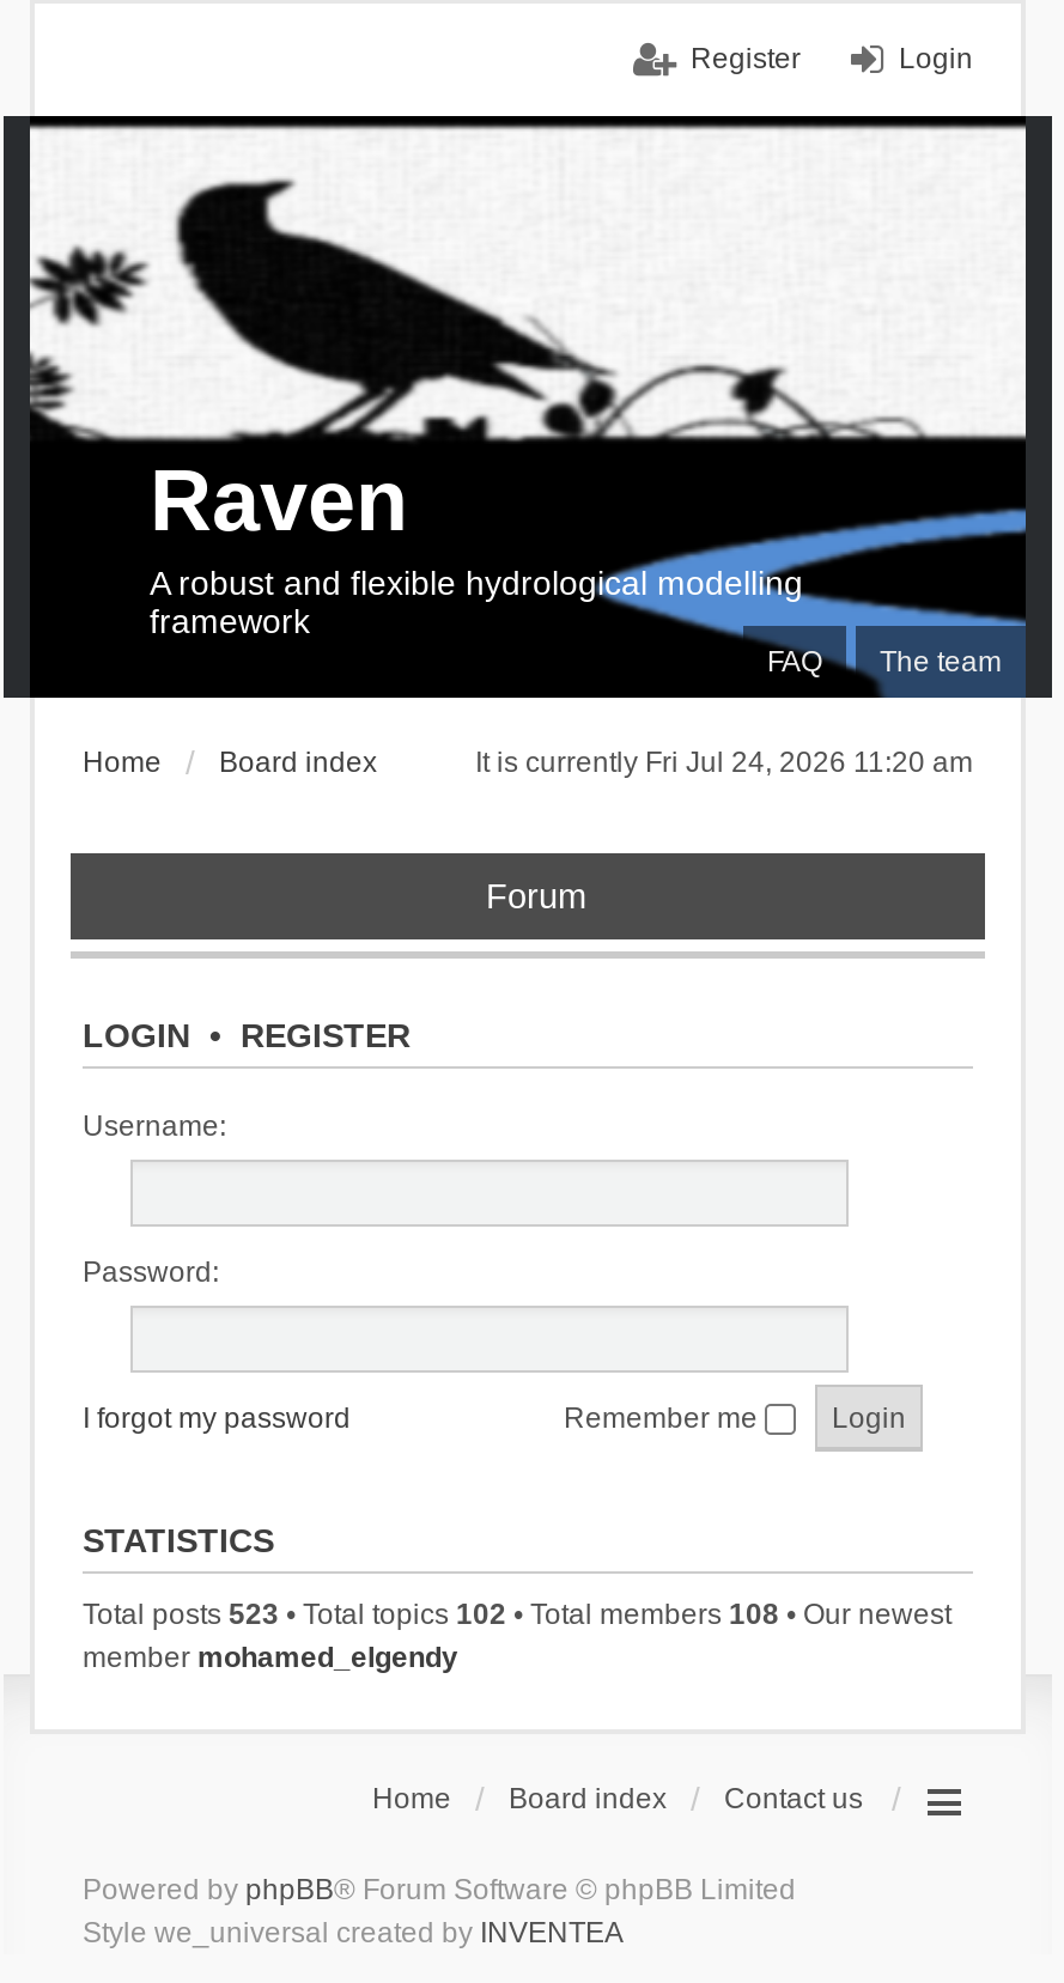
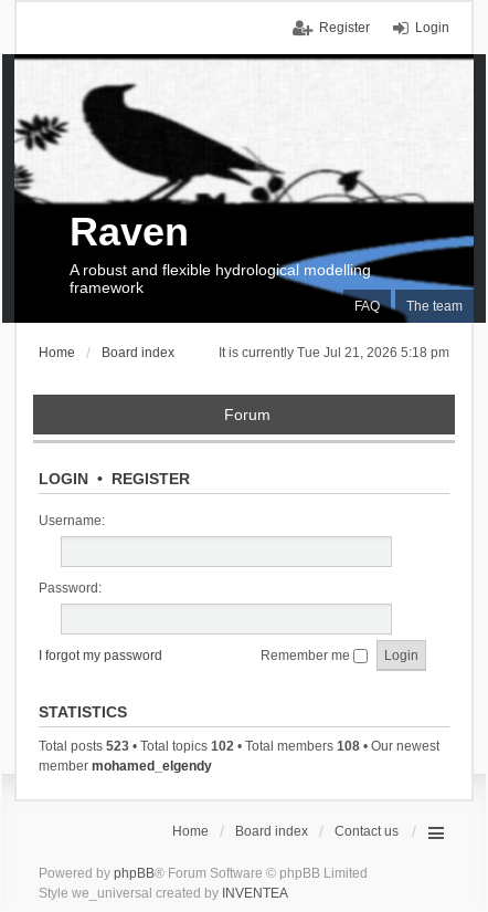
- It is currently Fri Jul 24, 2026 11:20 am
+ It is currently Tue Jul 21, 2026 5:18 pm
